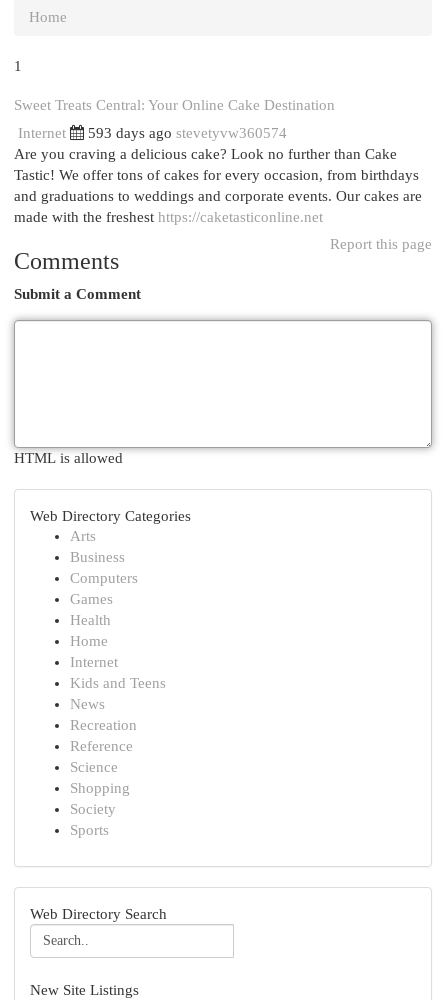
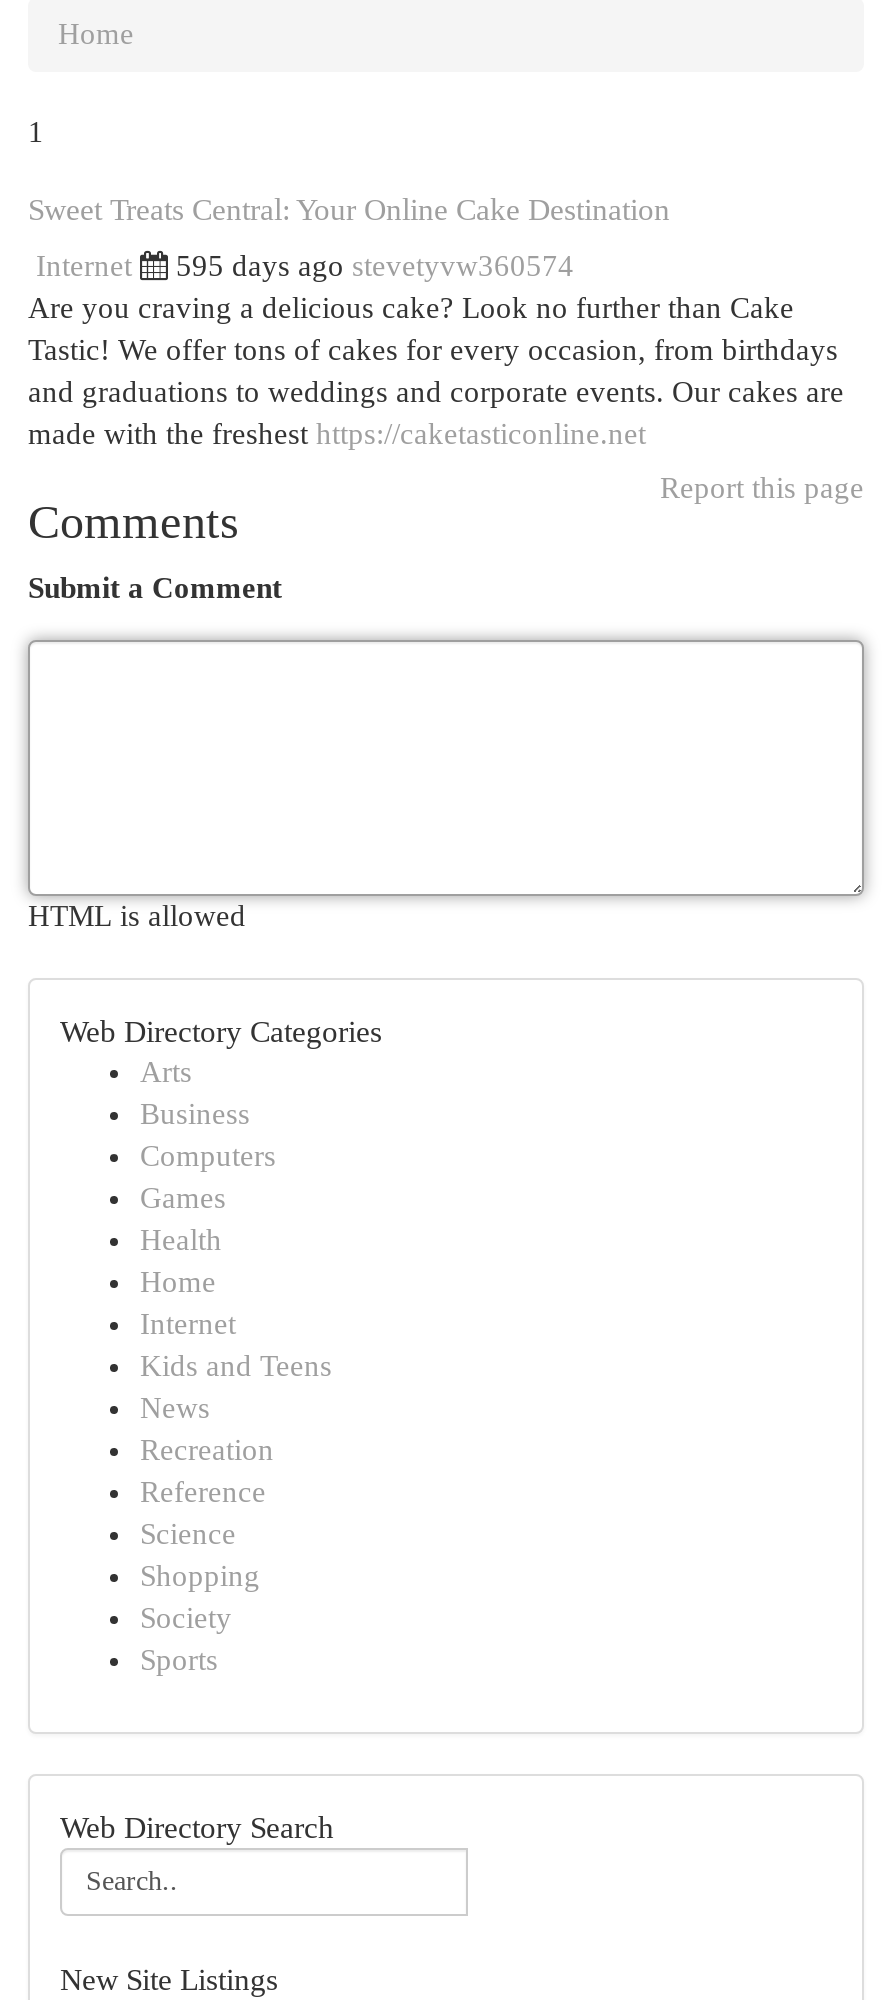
- 593 days ago stevetyvw360574
+ 595 days ago stevetyvw360574
